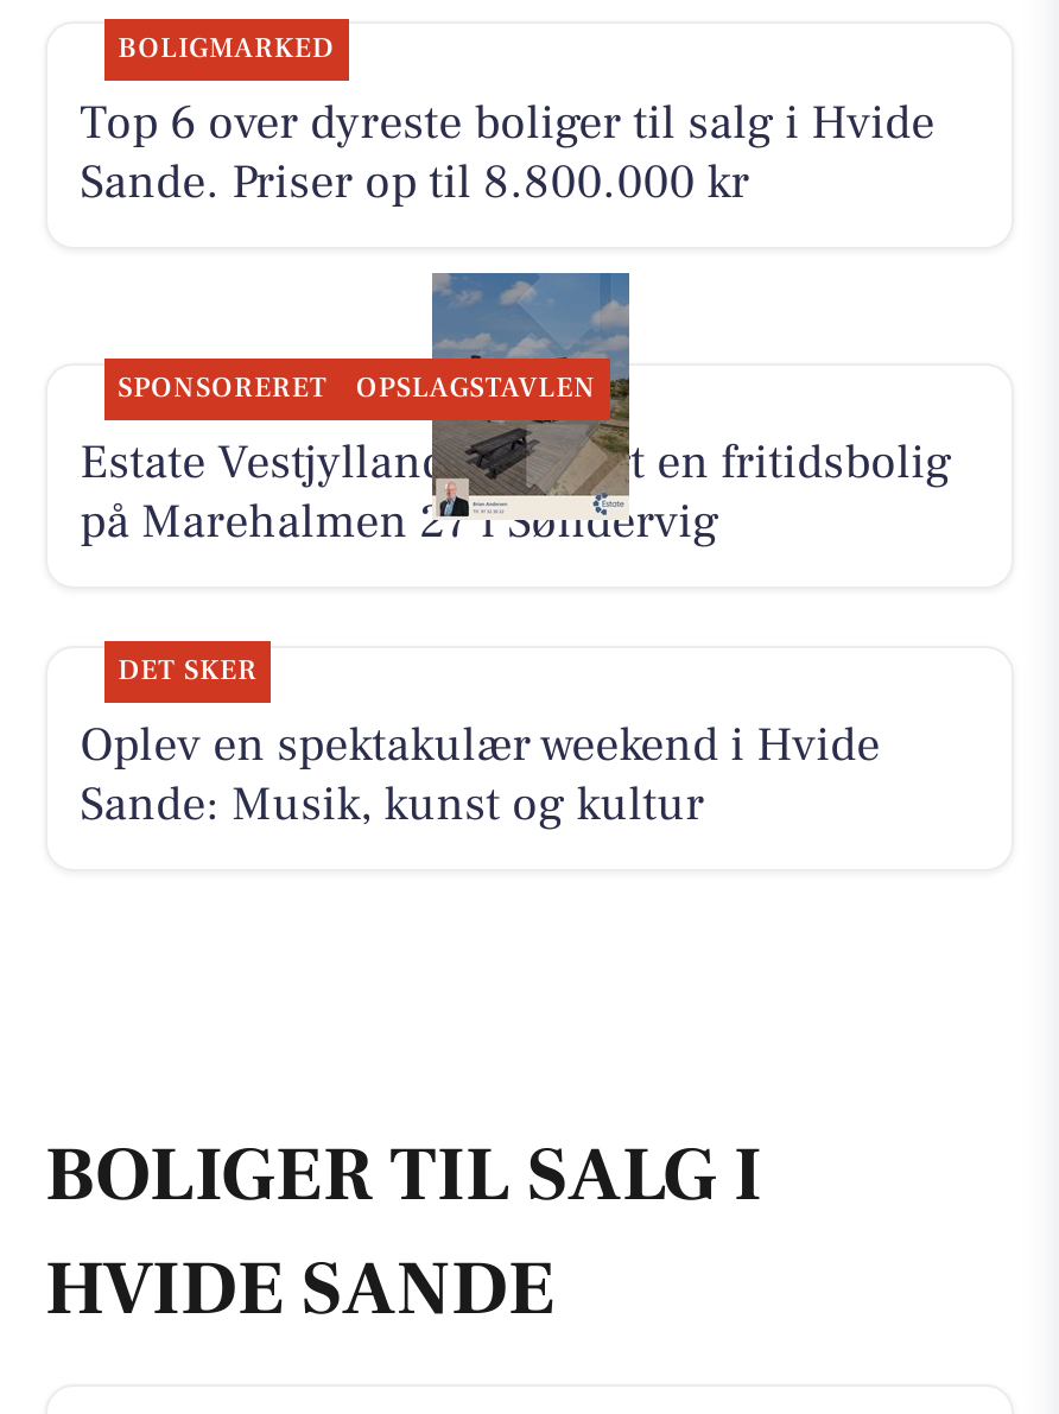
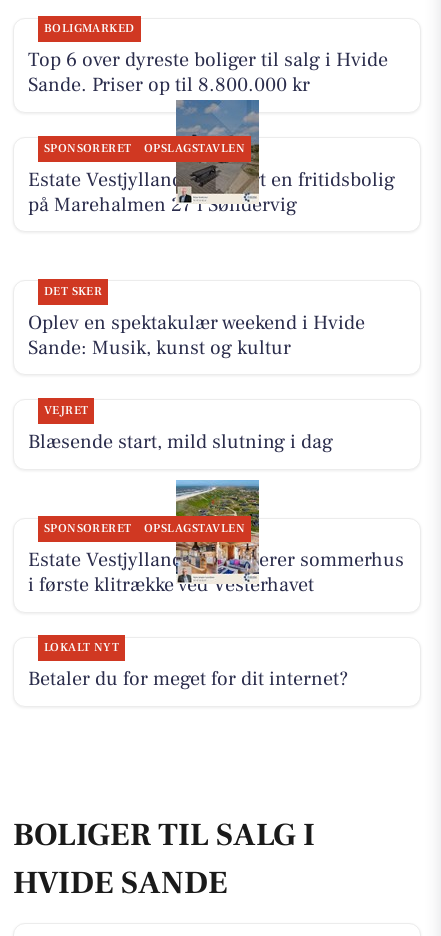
moved up: [image] | SPONSORERET | OPSLAGSTAVLEN | Estate Vestjylland har solgt en fritidsbolig

+ VEJRET
+ Blæsende start, mild slutning i dag

+ [image]
+ SPONSORERET
+ OPSLAGSTAVLEN
+ Estate Vestjylland præsenterer sommerhus
+ i første klitrække ved Vesterhavet
+ LOKALT NYT
+ Betaler du for meget for dit internet?
